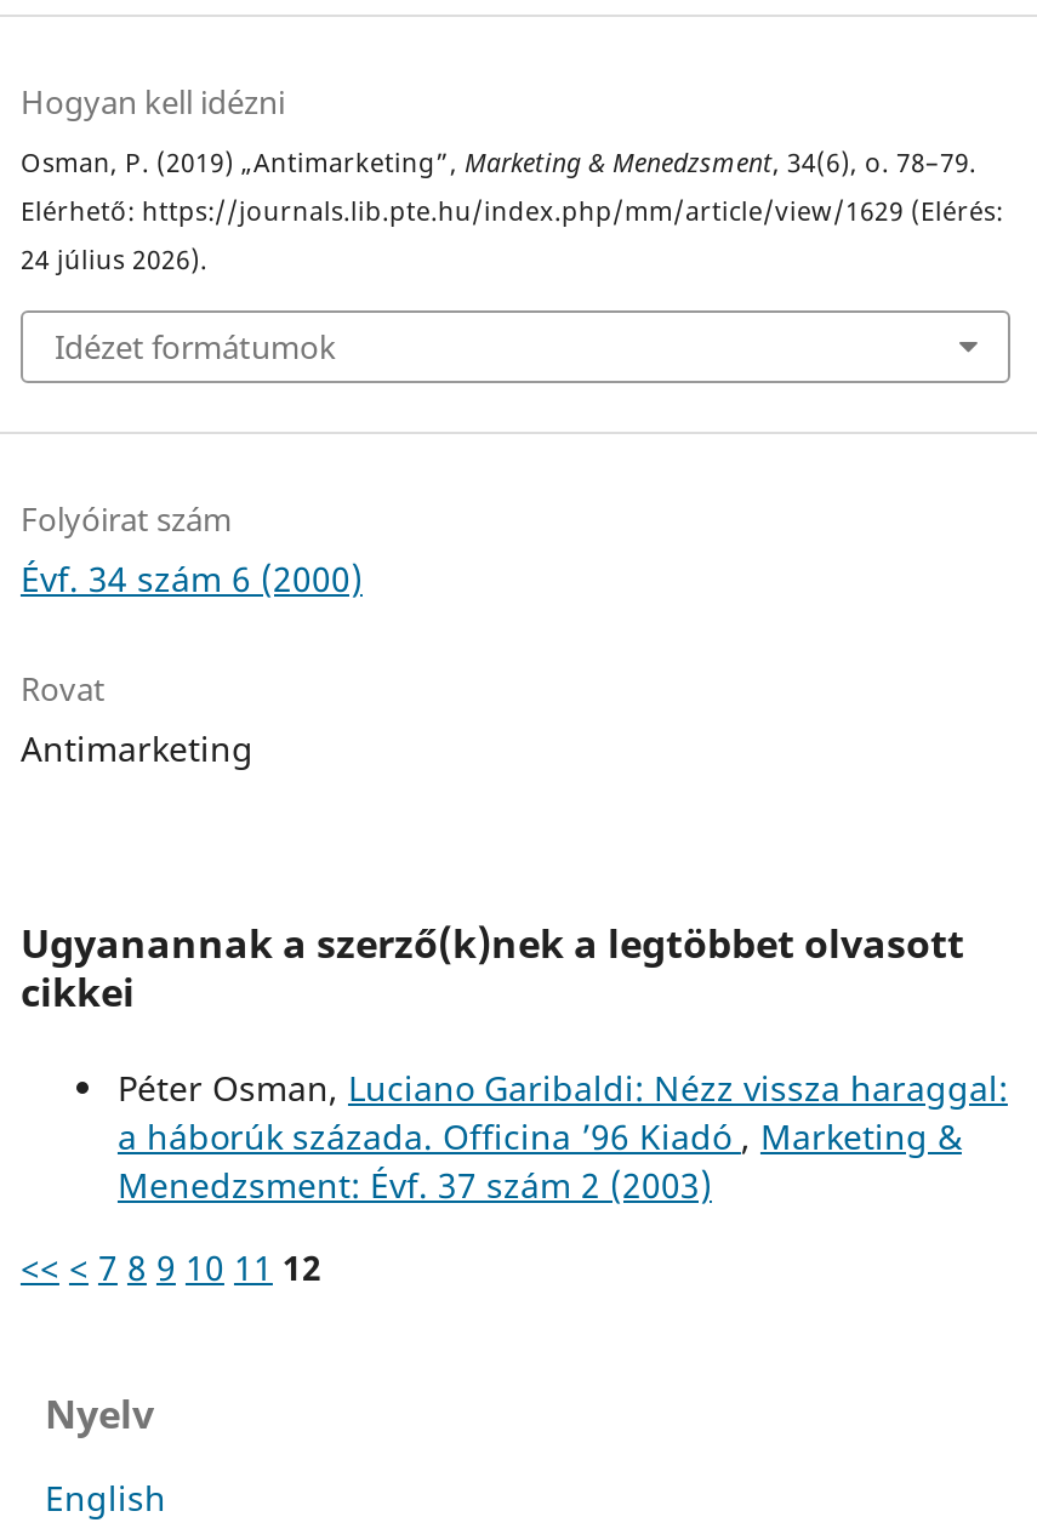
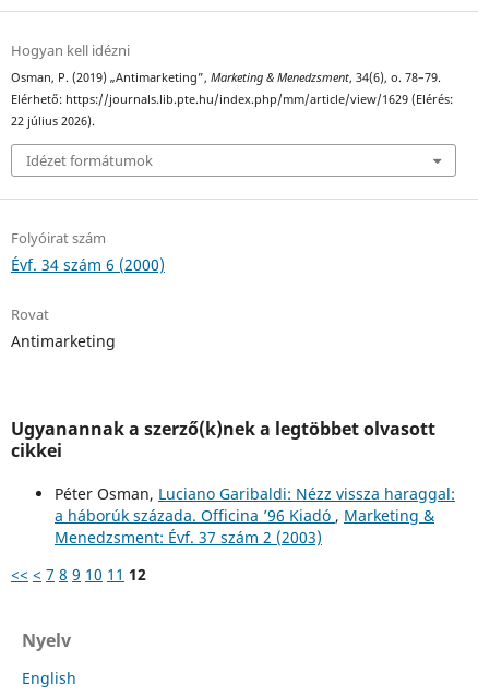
- 24 július 2026).
+ 22 július 2026).
